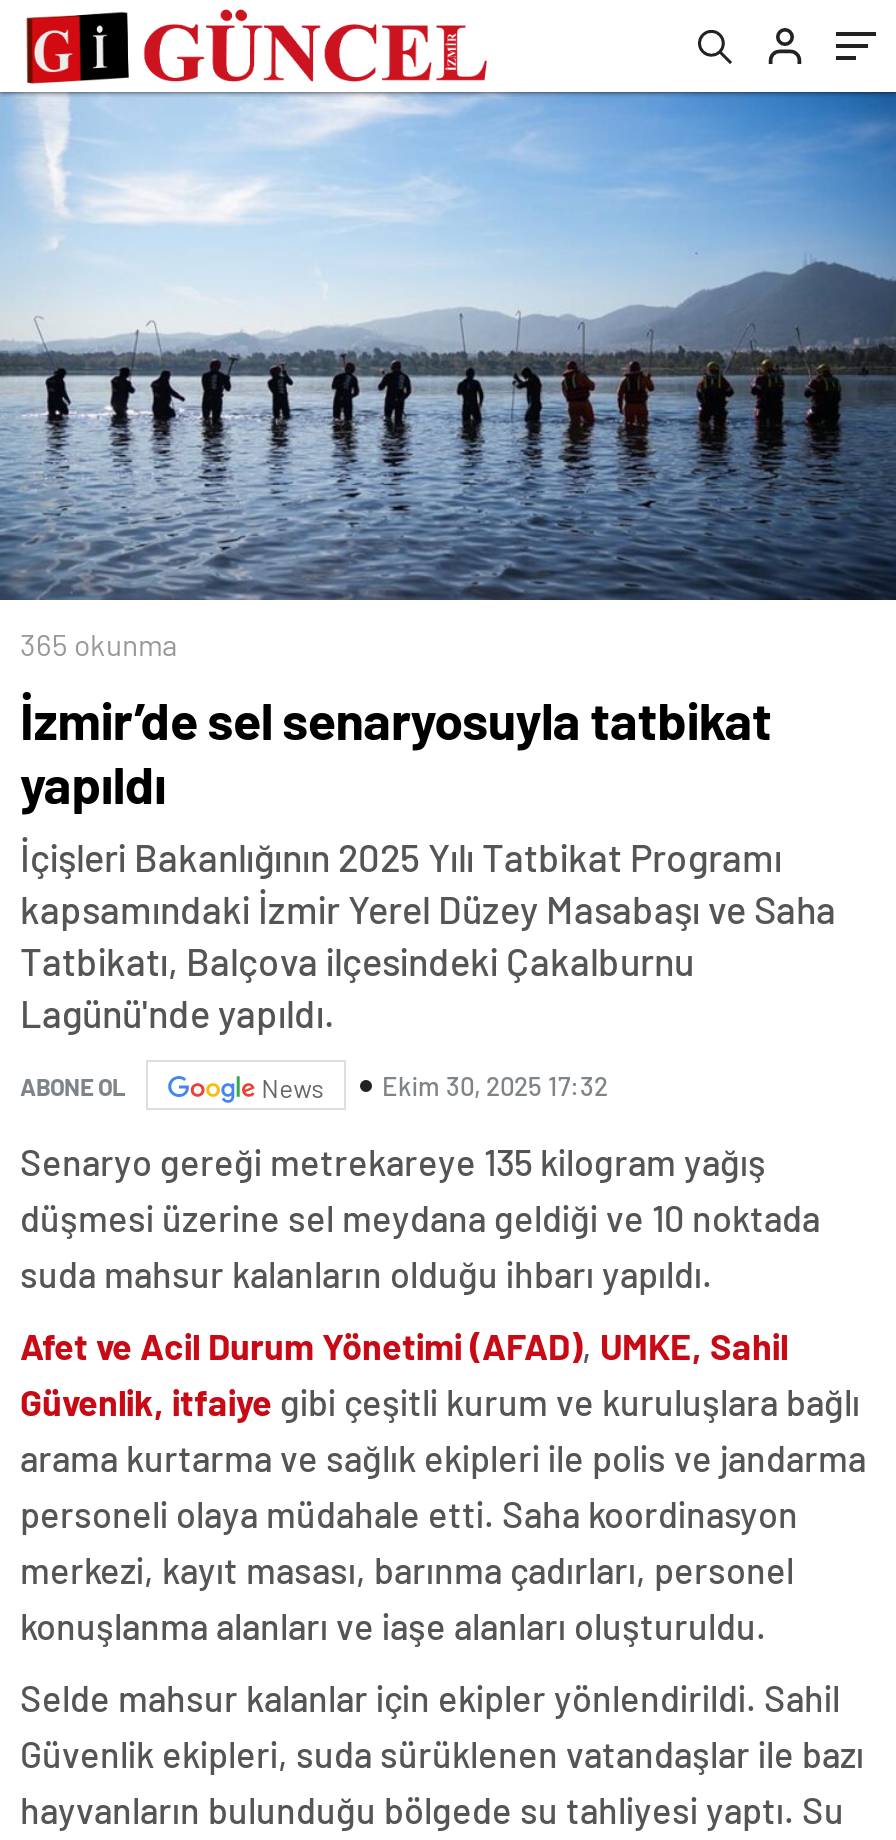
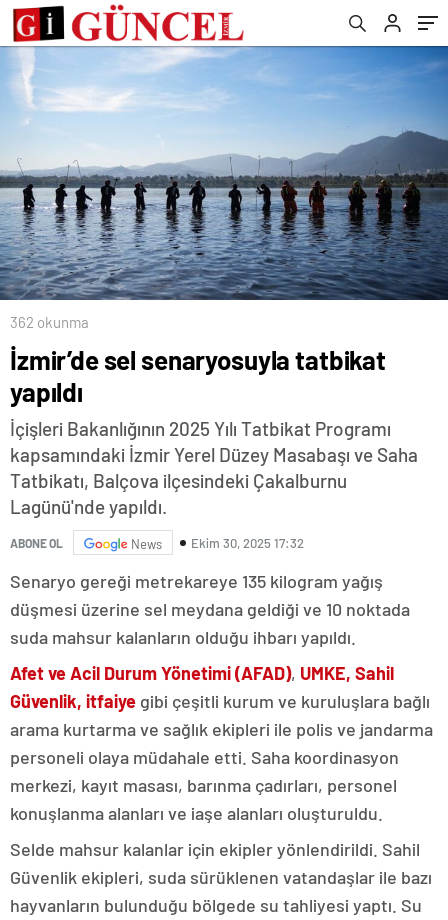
- 365 okunma
+ 362 okunma
